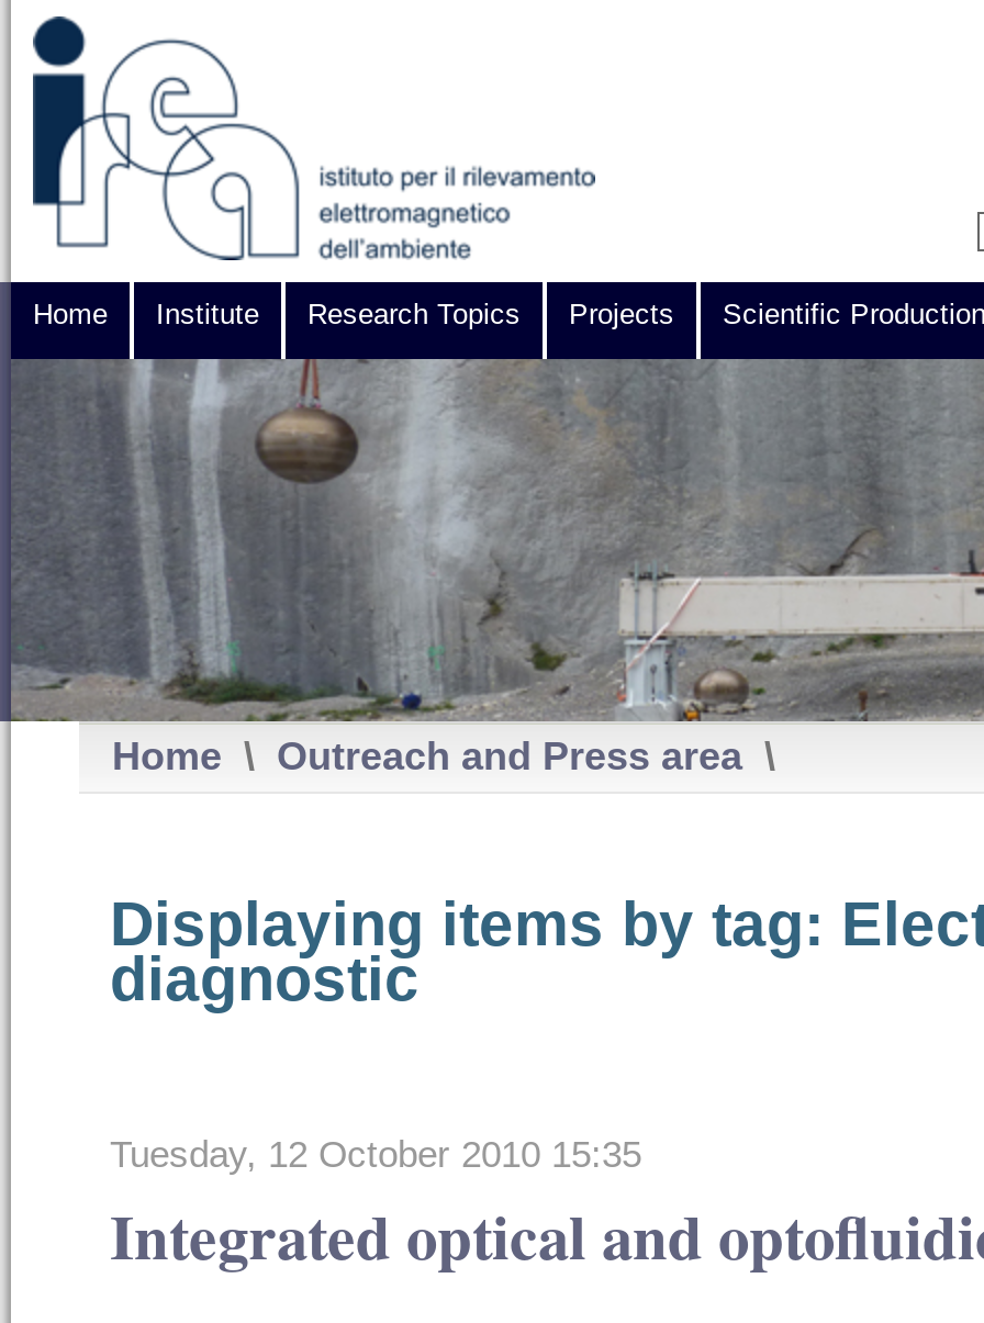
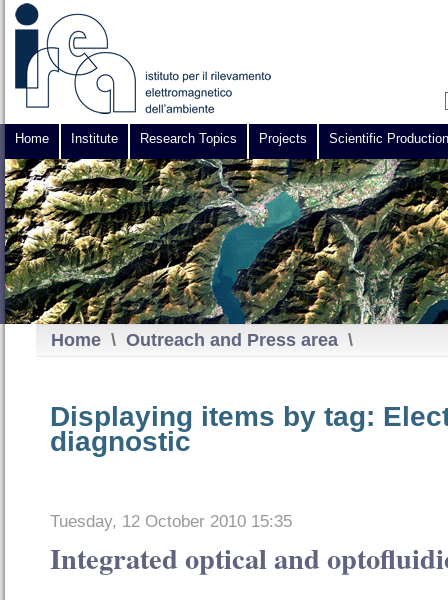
- [image]
+ [image]
